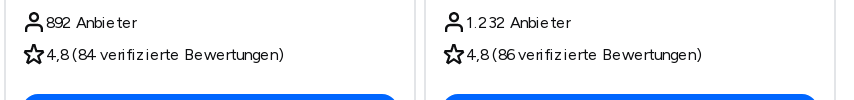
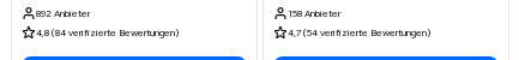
- 1.232 Anbieter
+ 158 Anbieter

- 4,8 (86 verifizierte Bewertungen)
+ 4,7 (54 verifizierte Bewertungen)
